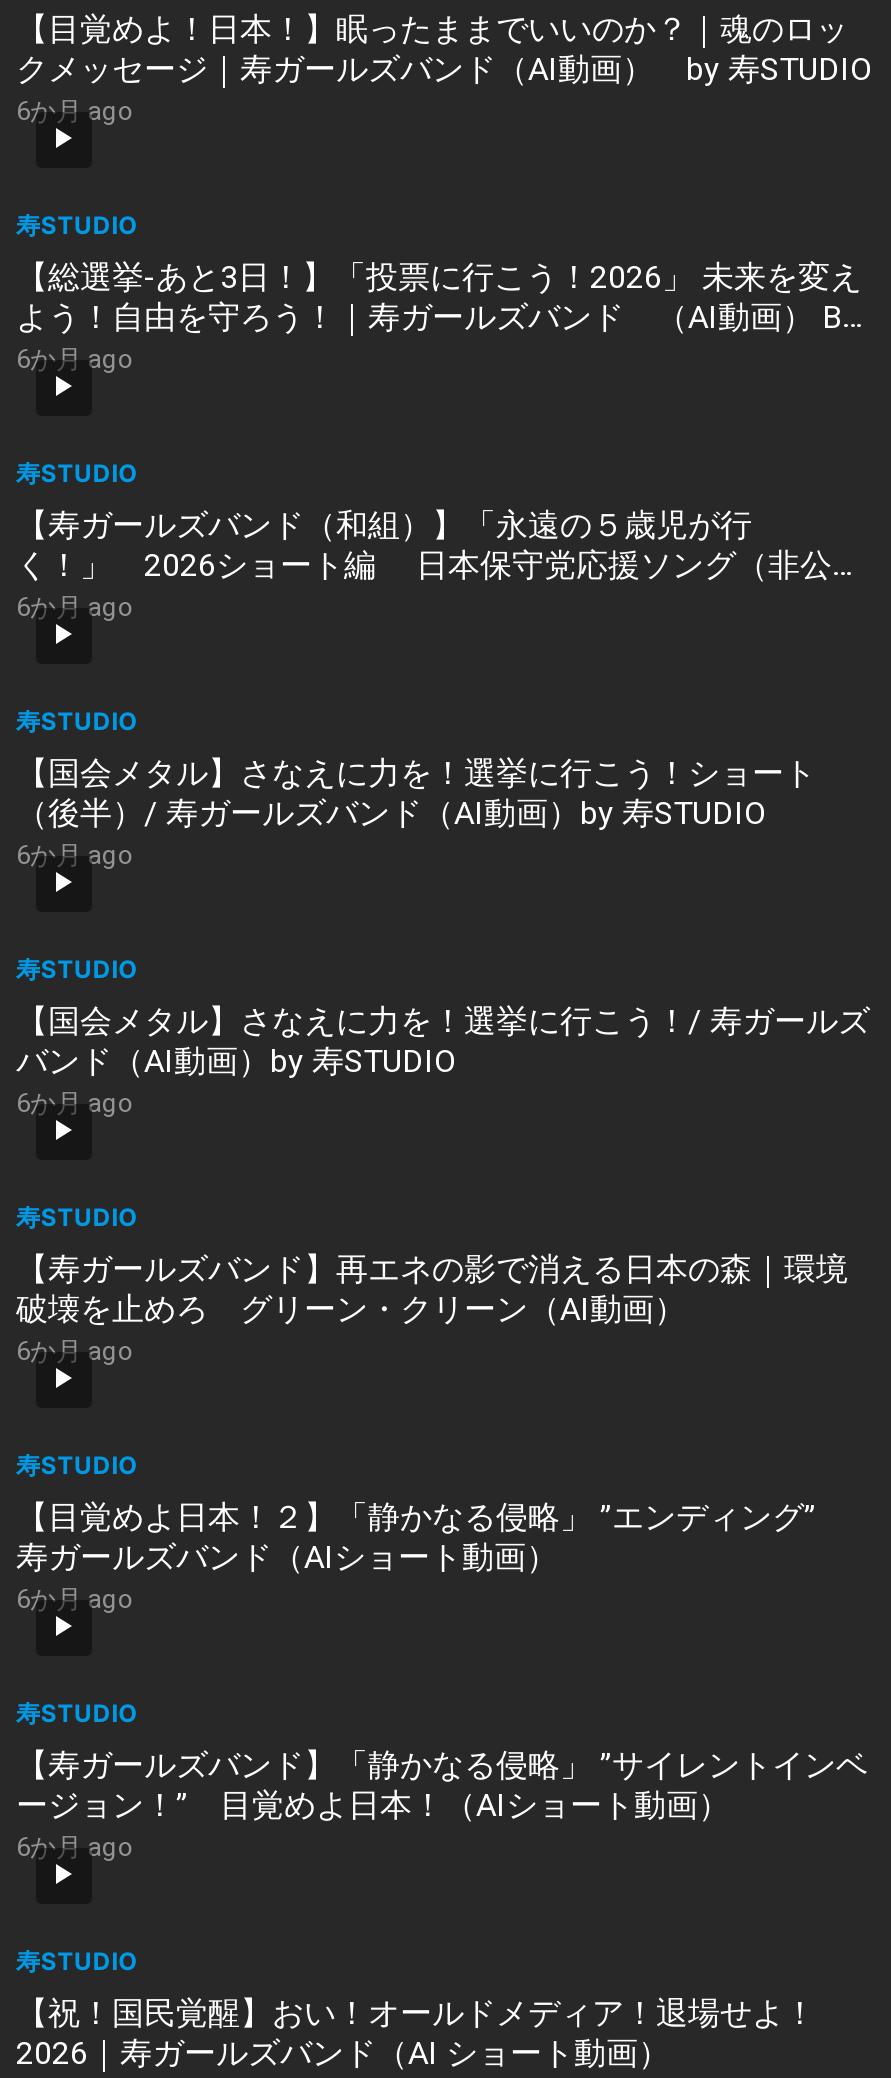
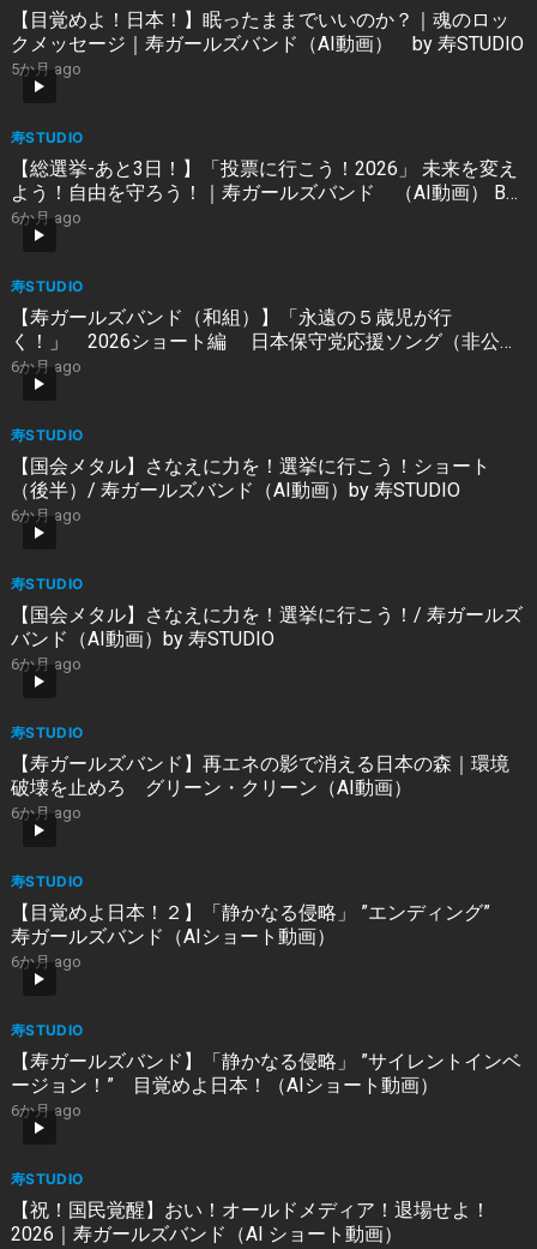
- 6か月 ago
+ 5か月 ago
